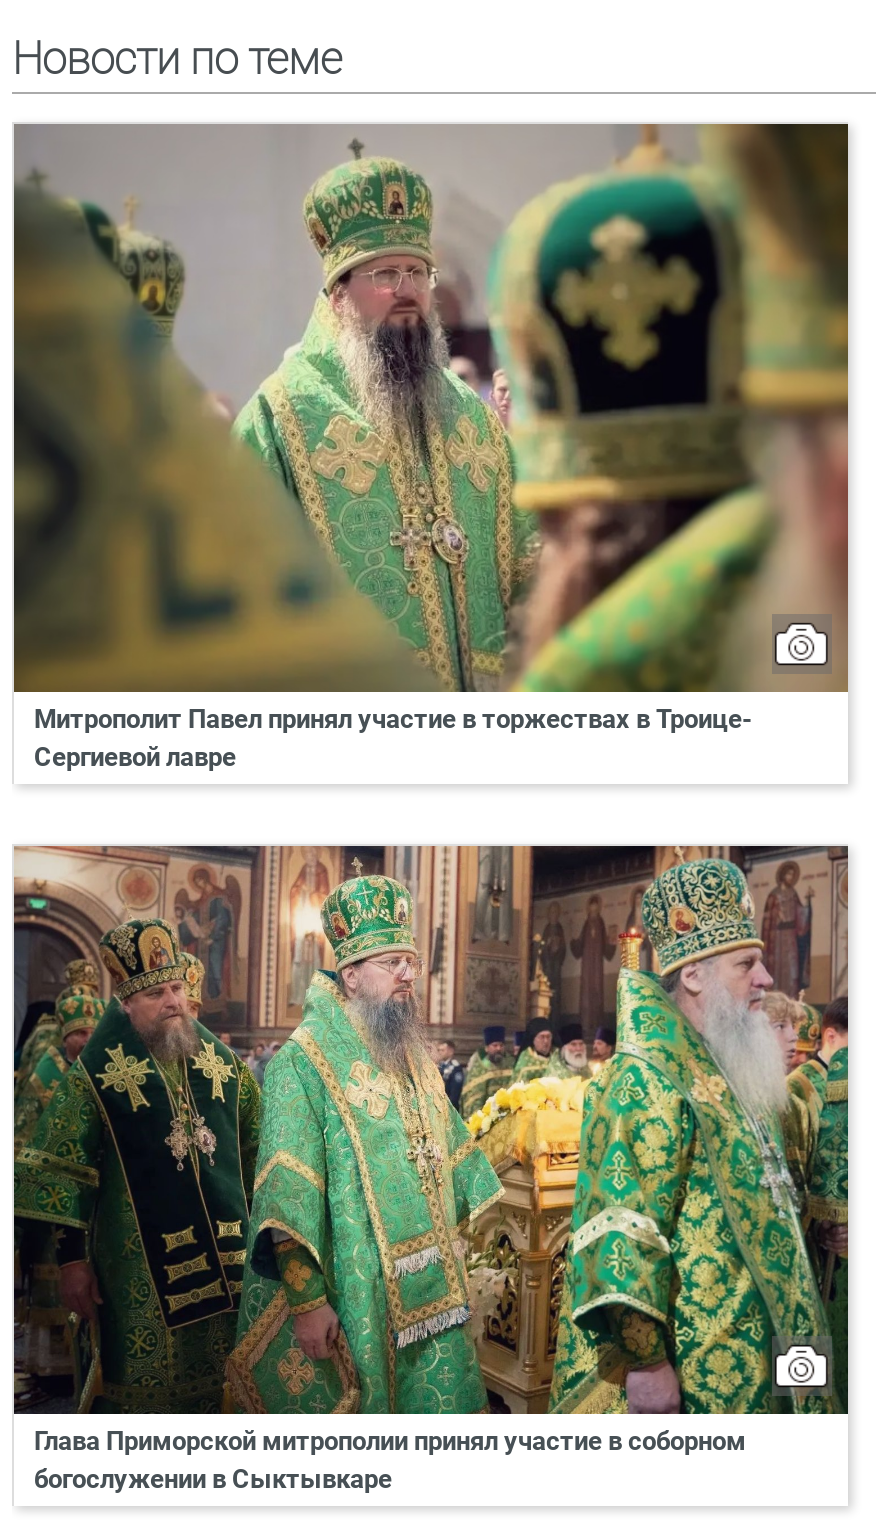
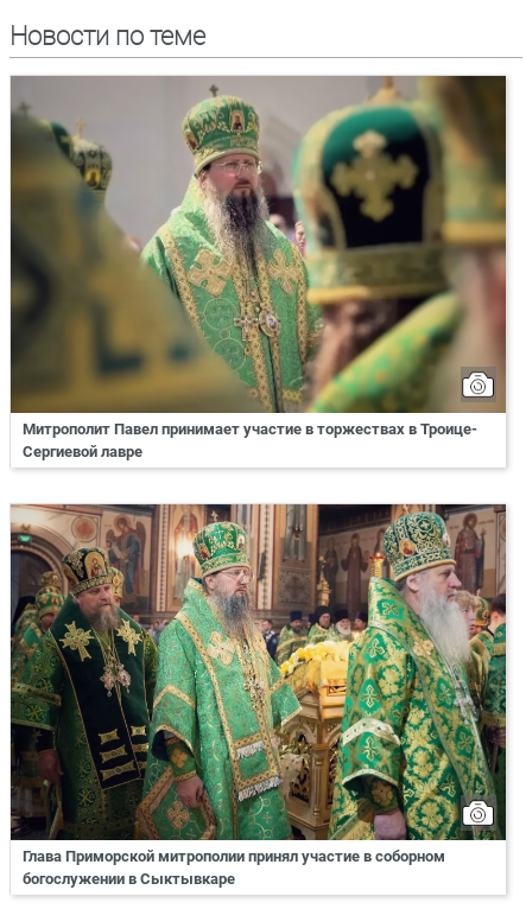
- Митрополит Павел принял участие в торжествах в Троице-
+ Митрополит Павел принимает участие в торжествах в Троице-
